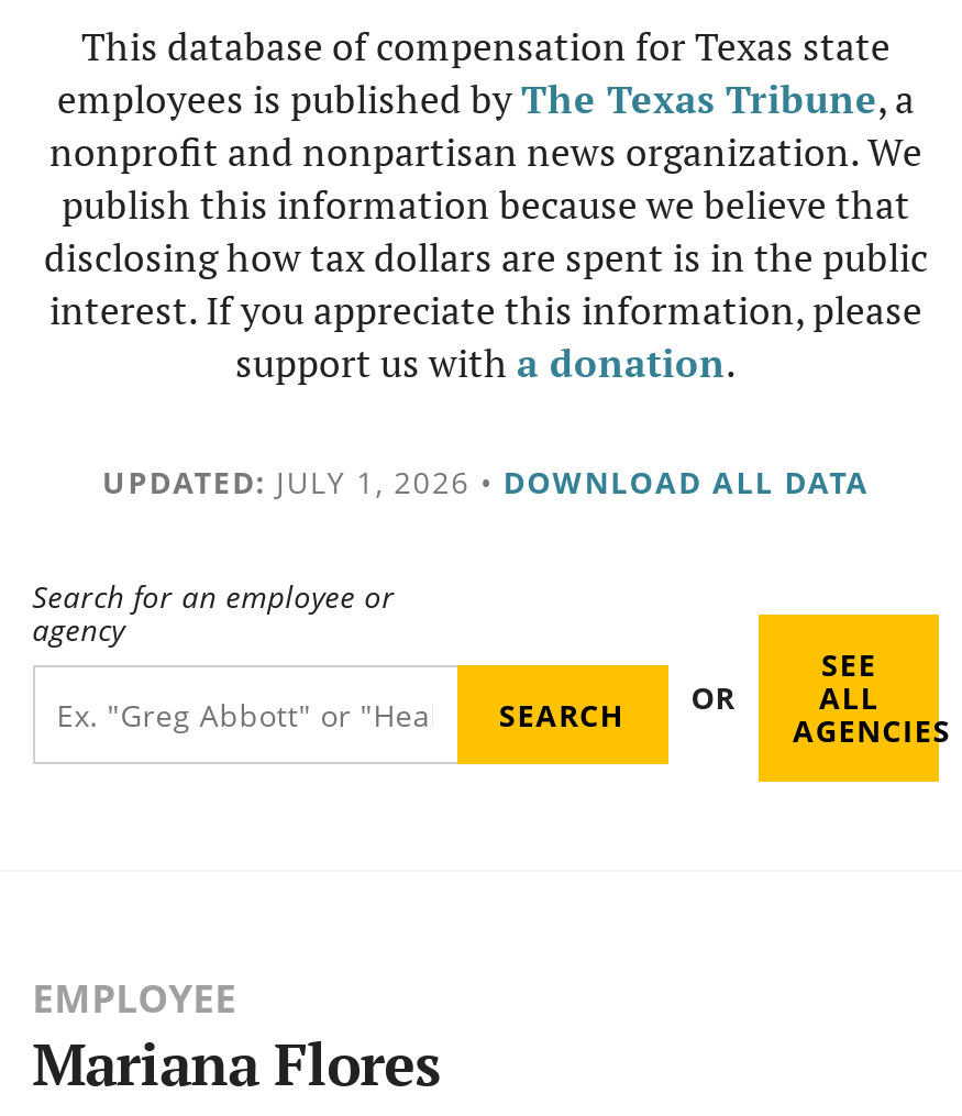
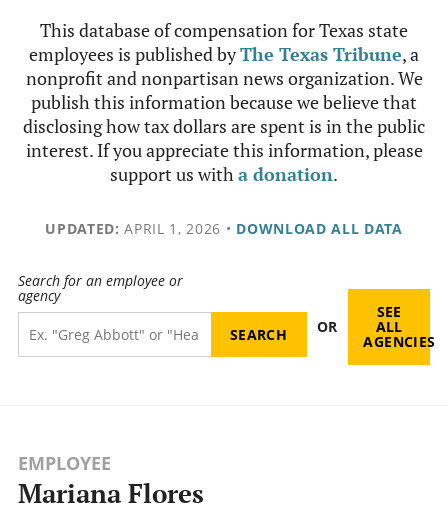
- UPDATED: JULY 1, 2026 • DOWNLOAD ALL DATA
+ UPDATED: APRIL 1, 2026 • DOWNLOAD ALL DATA
